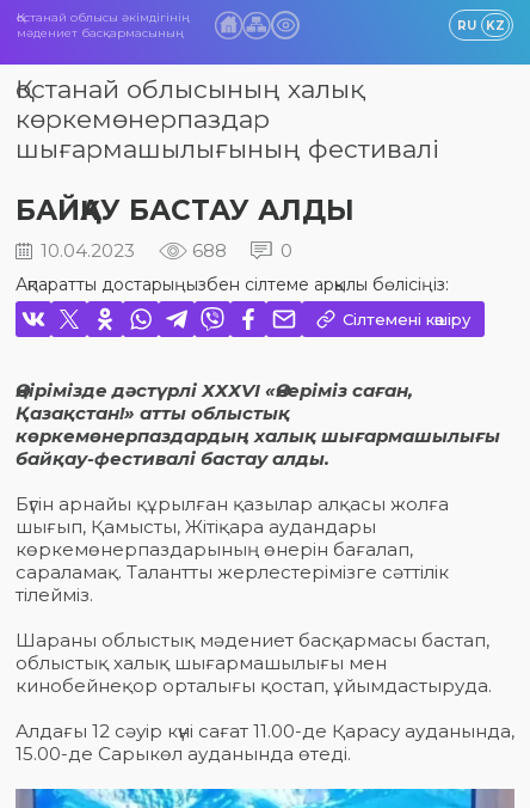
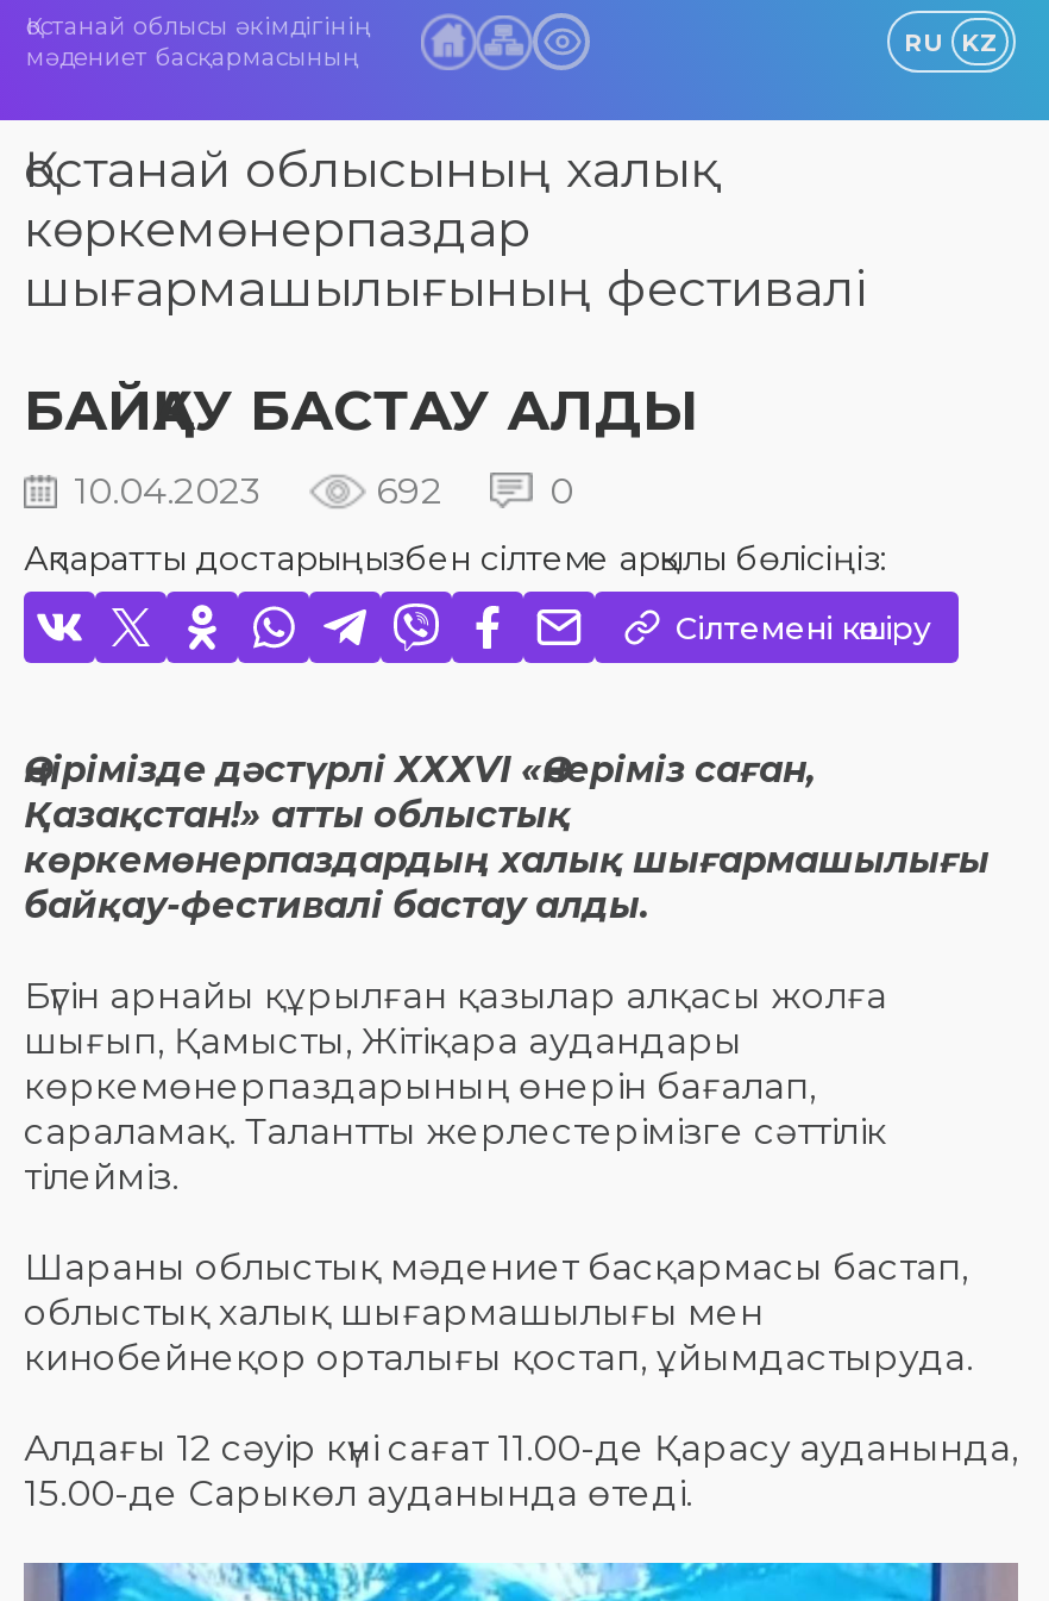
- 688
+ 692
